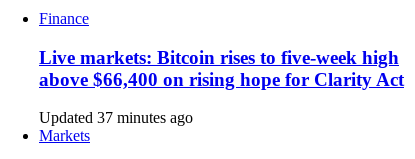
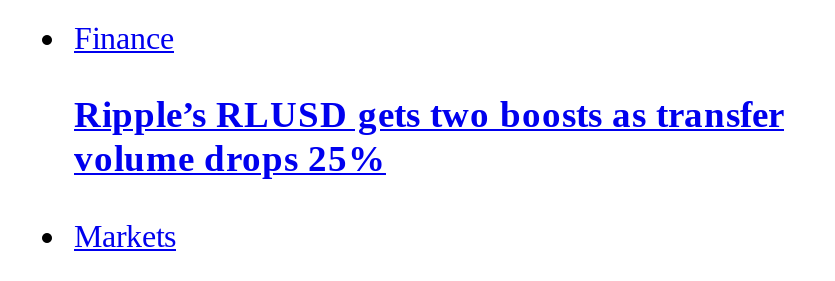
- Live markets: Bitcoin rises to five-week high
- above $66,400 on rising hope for Clarity Act
- Updated 37 minutes ago
+ Ripple’s RLUSD gets two boosts as transfer
+ volume drops 25%
